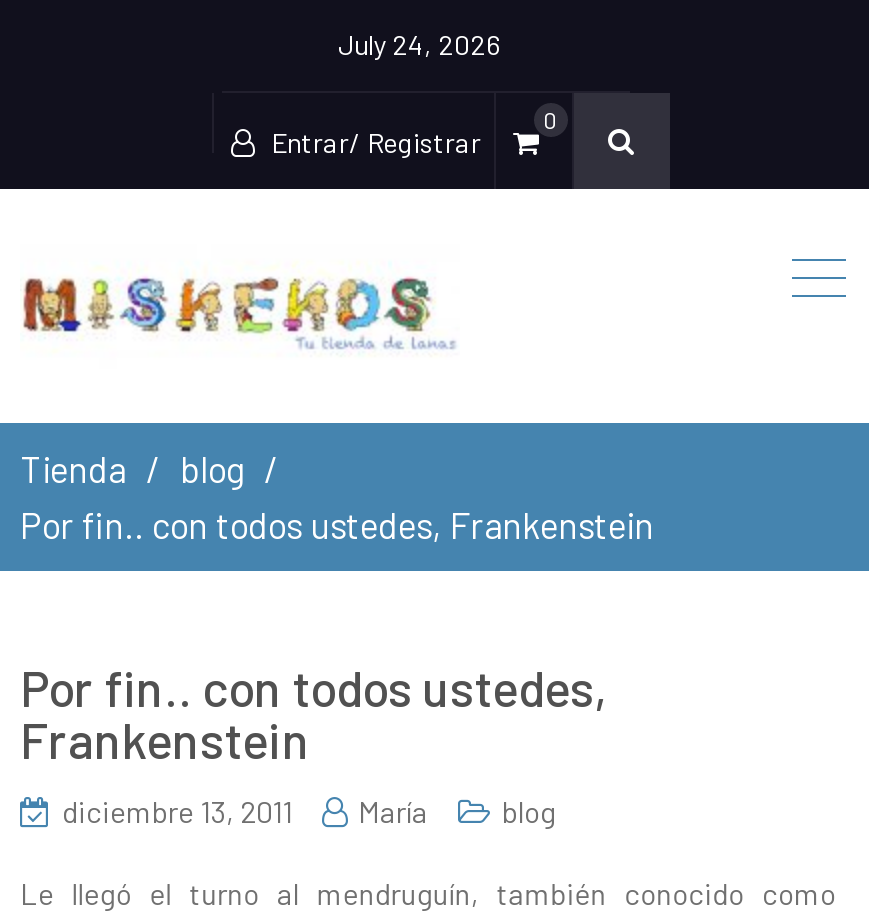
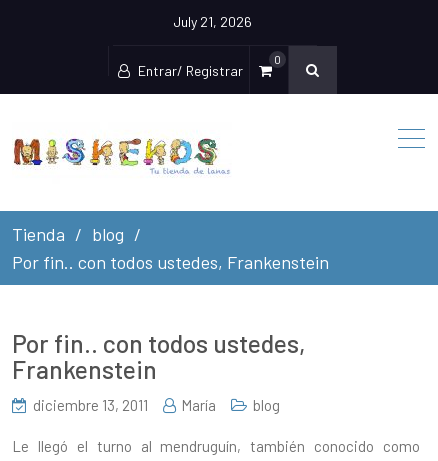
- July 24, 2026
+ July 21, 2026
